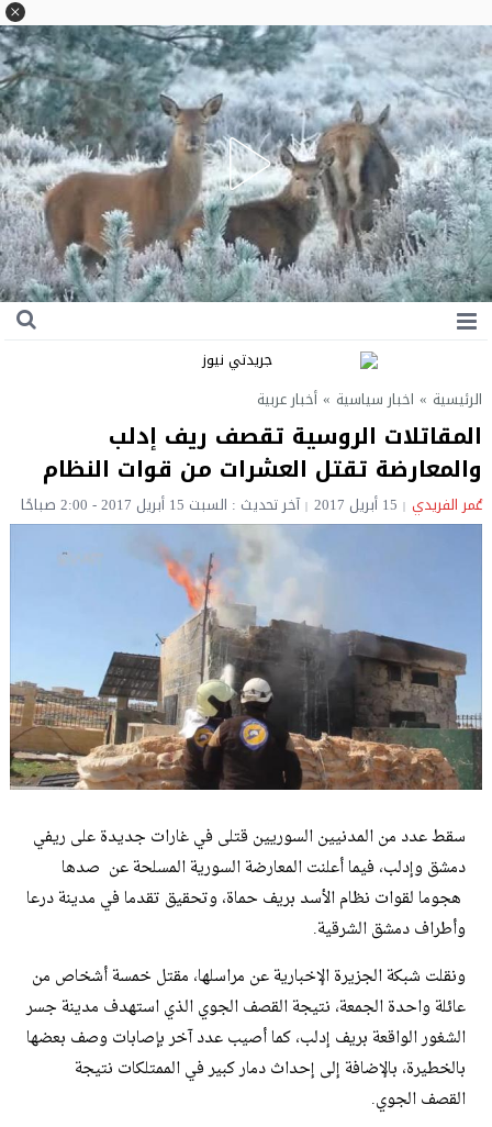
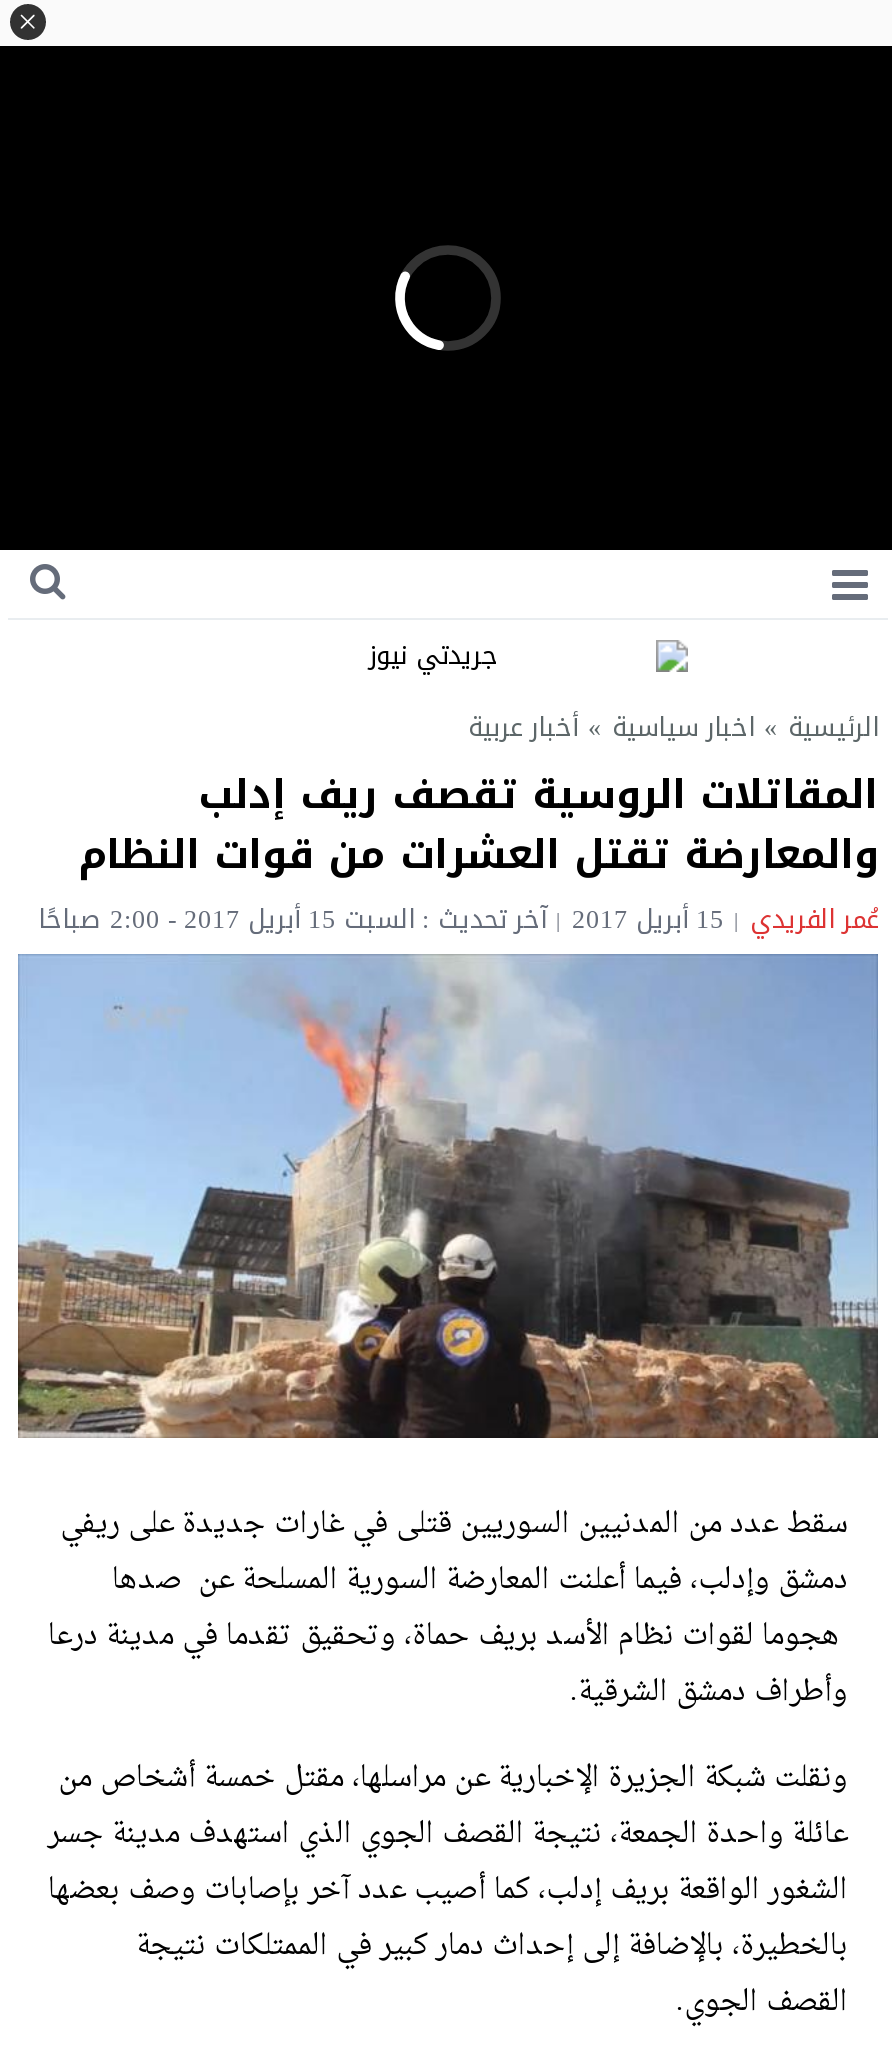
- [image]
